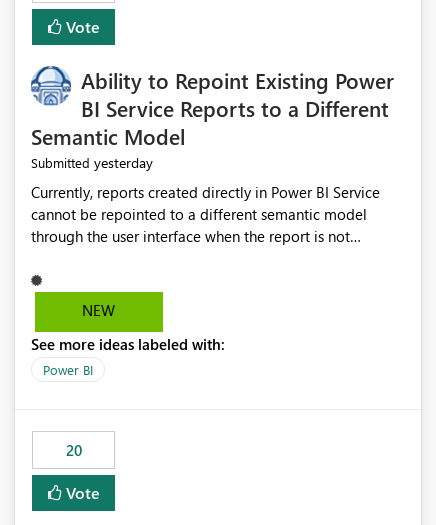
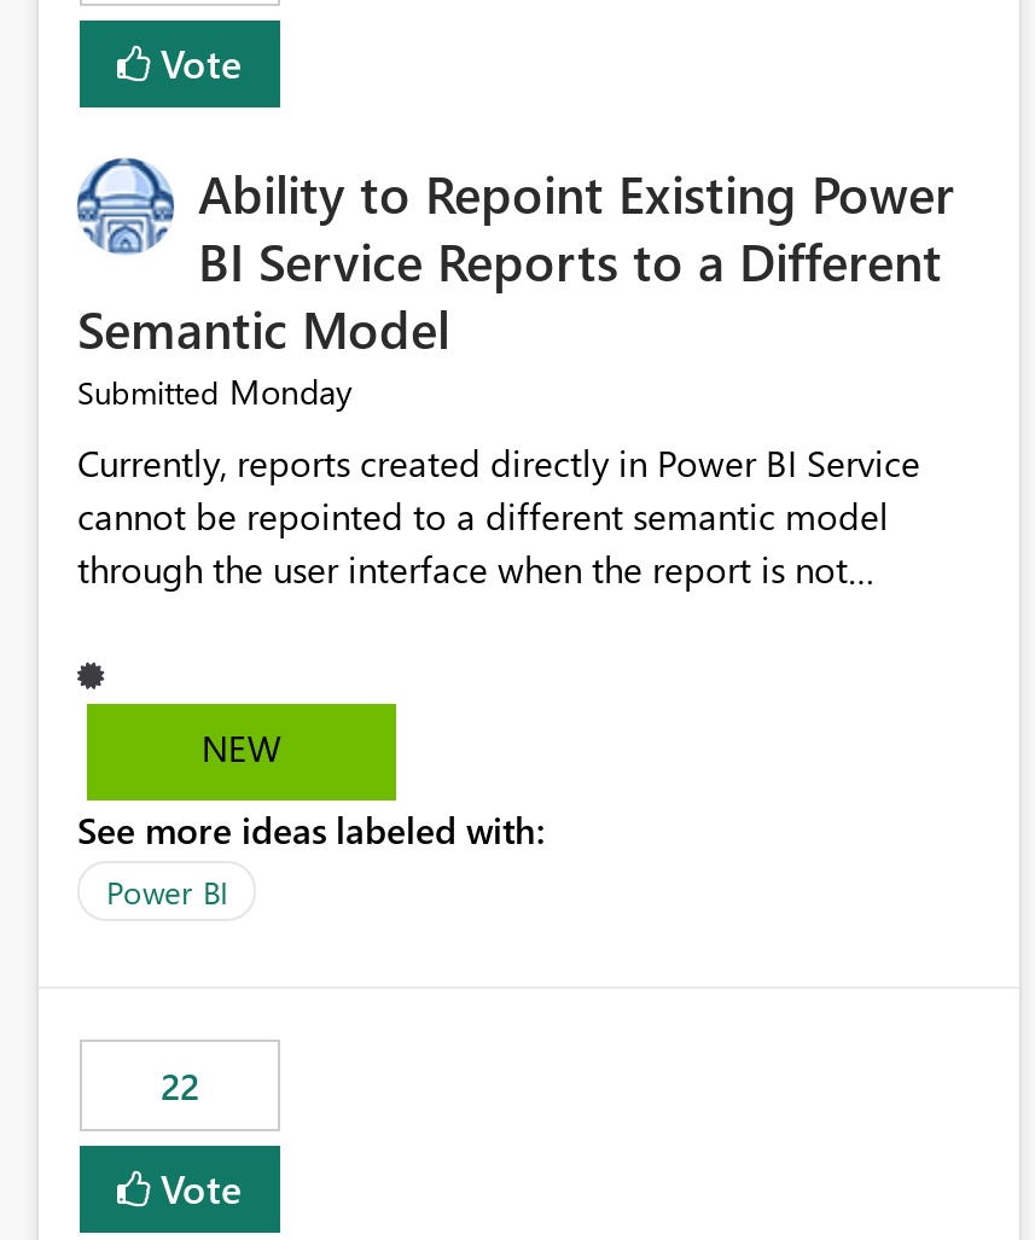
- Submitted yesterday
+ Submitted Monday

- 20
+ 22
